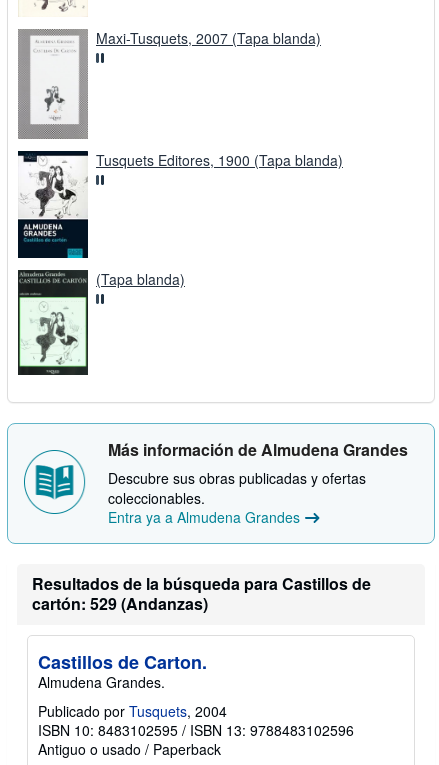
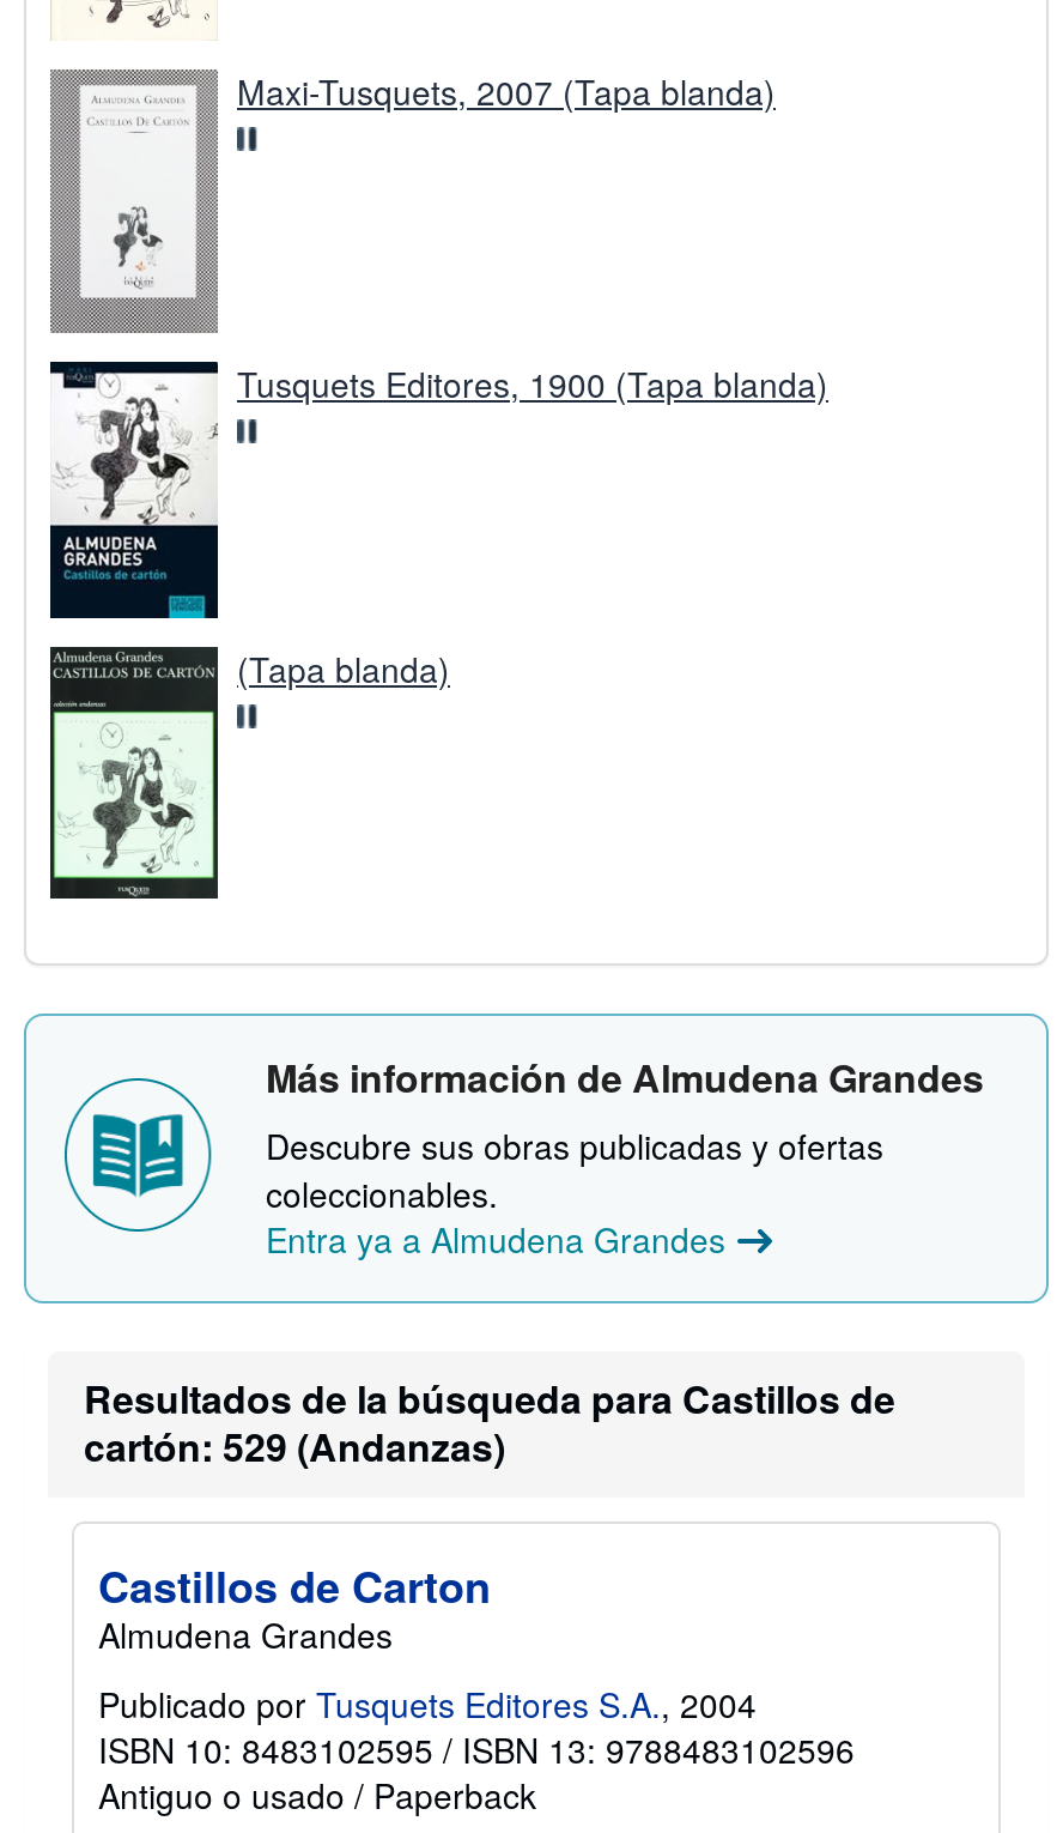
- Castillos de Carton.
- Almudena Grandes.
- Publicado por Tusquets, 2004
+ Castillos de Carton
+ Almudena Grandes
+ Publicado por Tusquets Editores S.A., 2004
